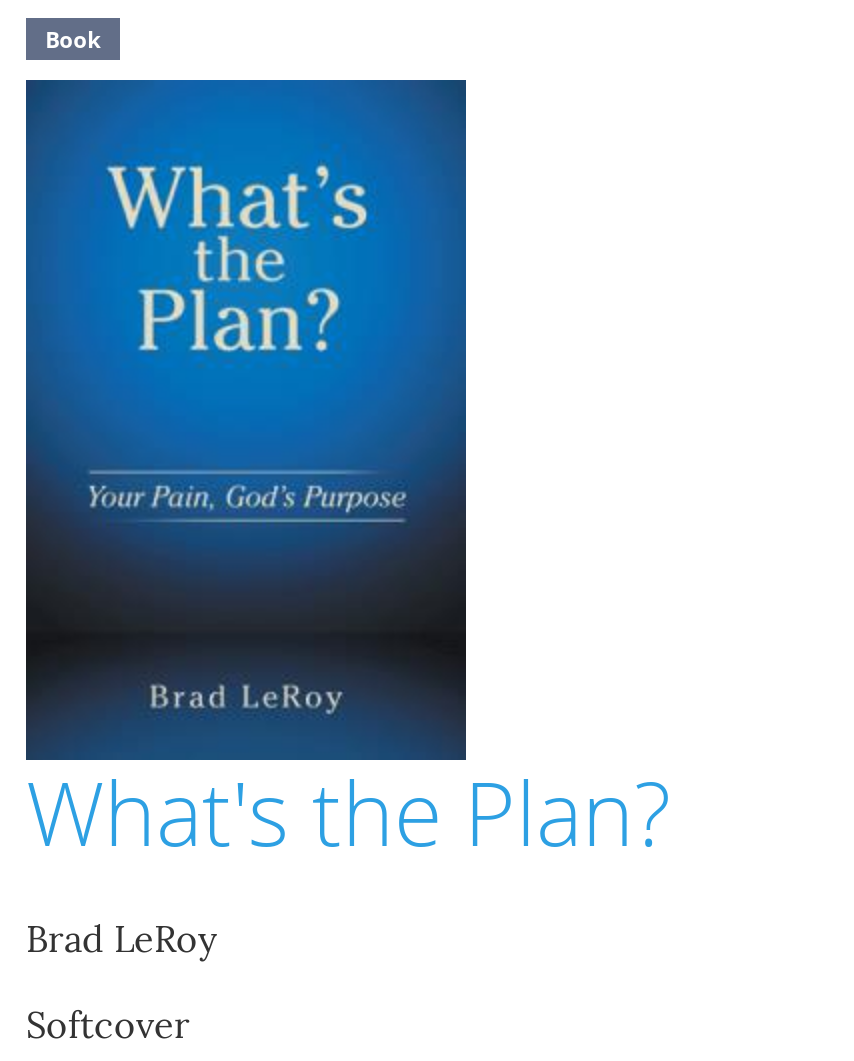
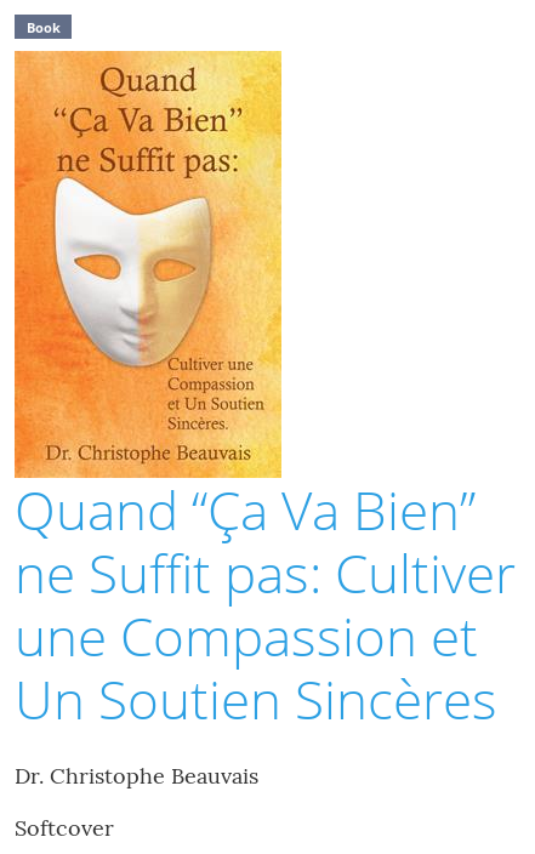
- [image]
+ [image]

- What's the Plan?
- Brad LeRoy
+ Quand “Ça Va Bien”
+ ne Suffit pas: Cultiver
+ une Compassion et
+ Un Soutien Sincères
+ Dr. Christophe Beauvais
